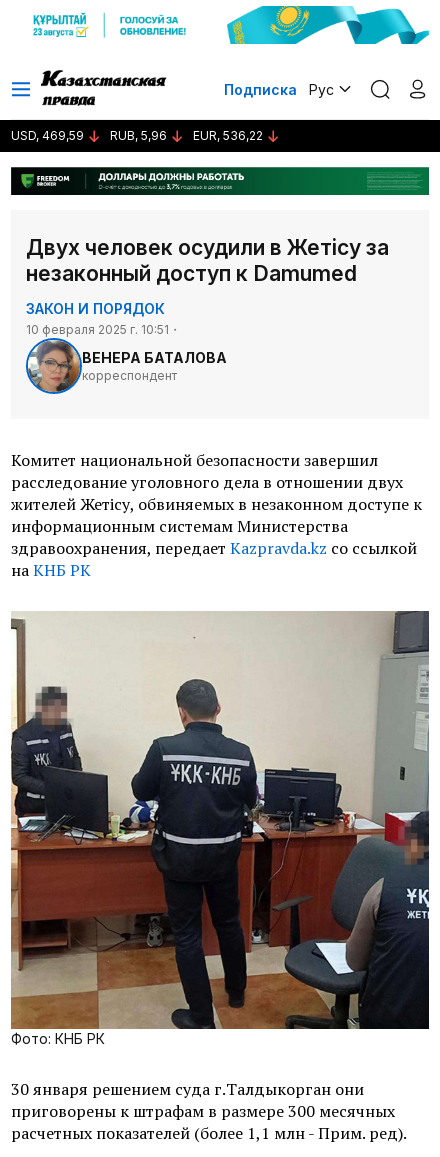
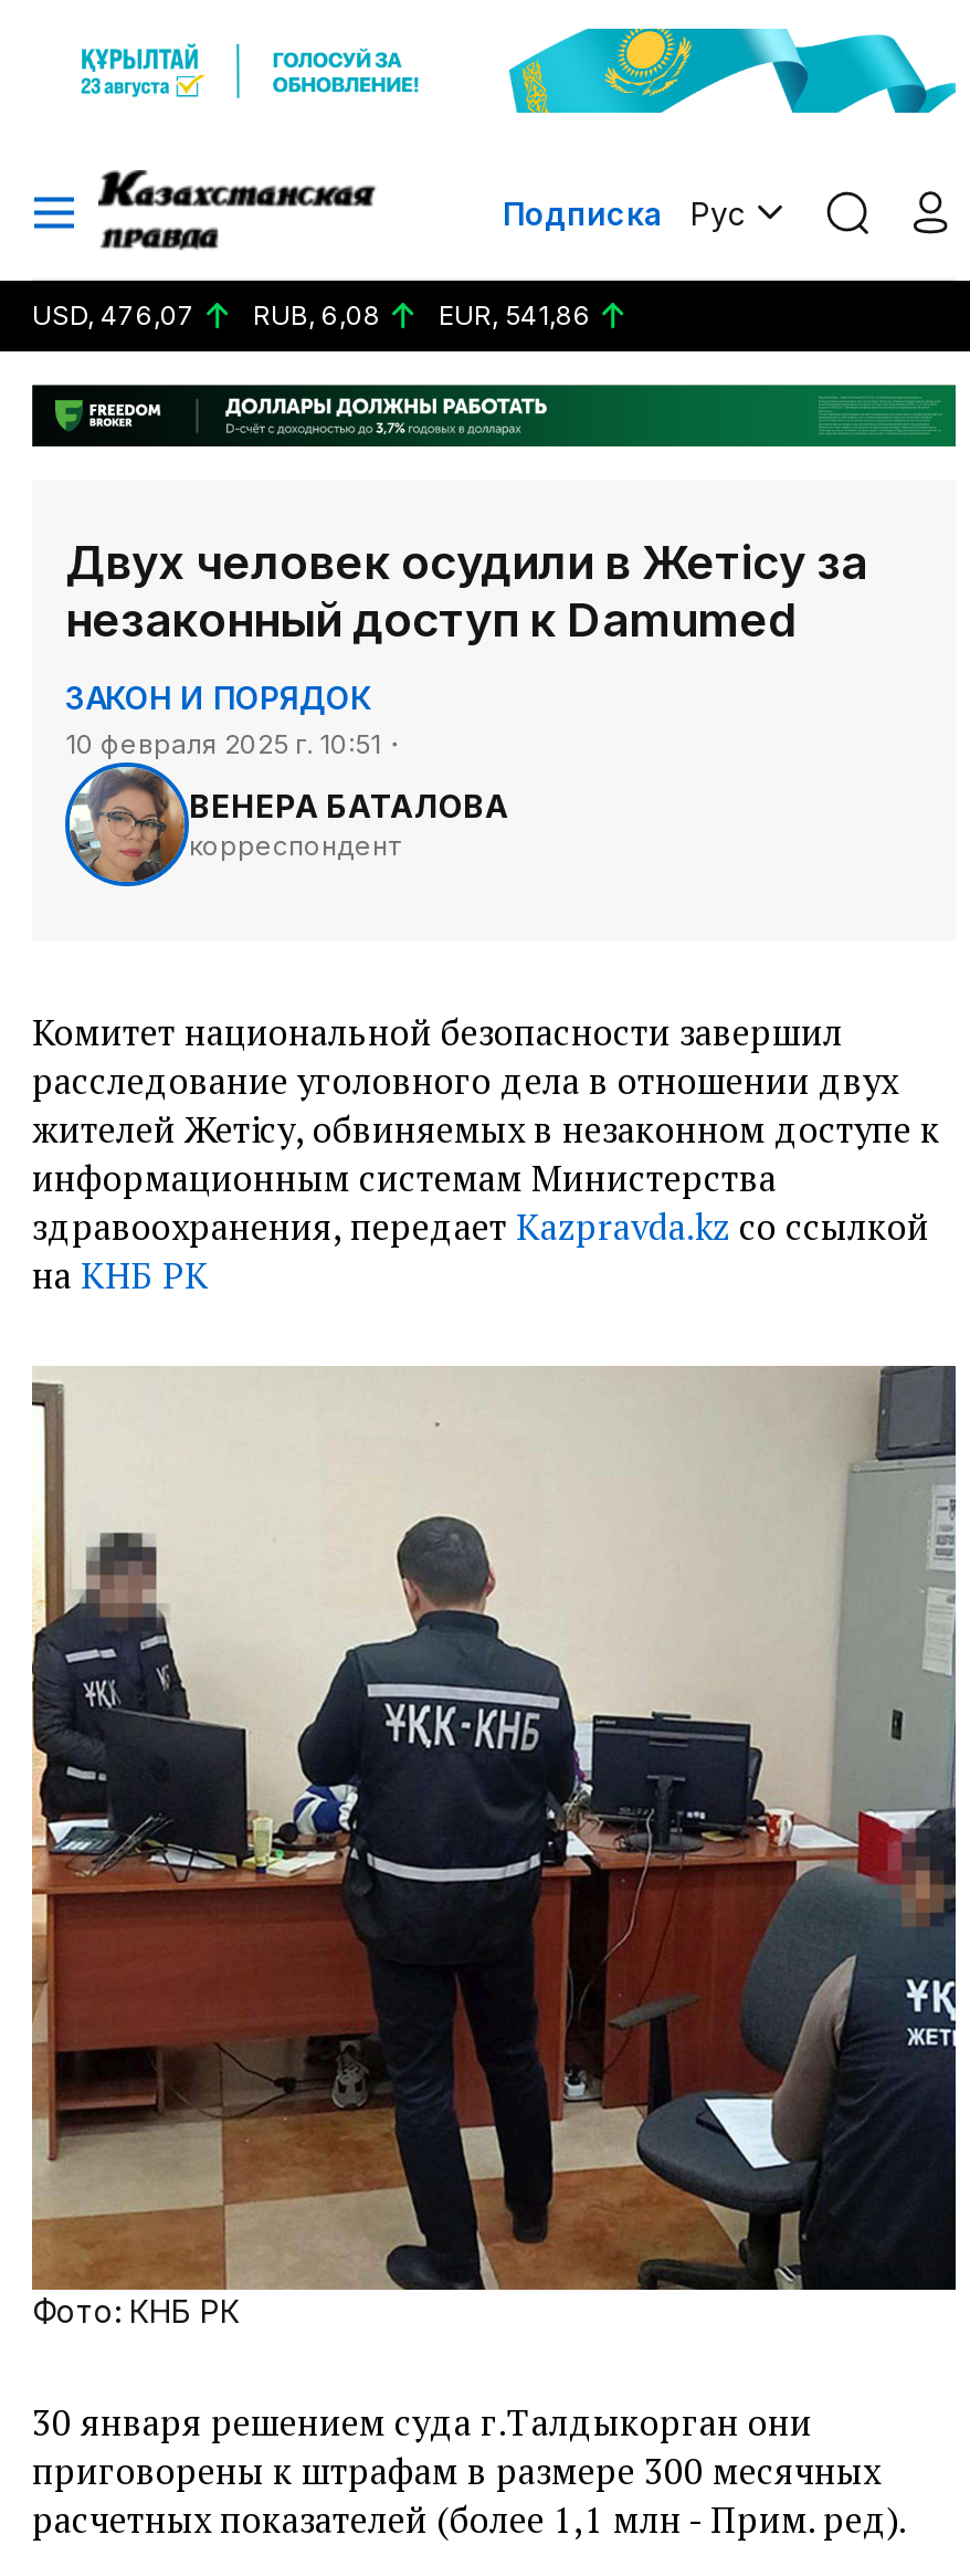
- USD, 469,59
+ USD, 476,07

- RUB, 5,96
+ RUB, 6,08

- EUR, 536,22
+ EUR, 541,86
